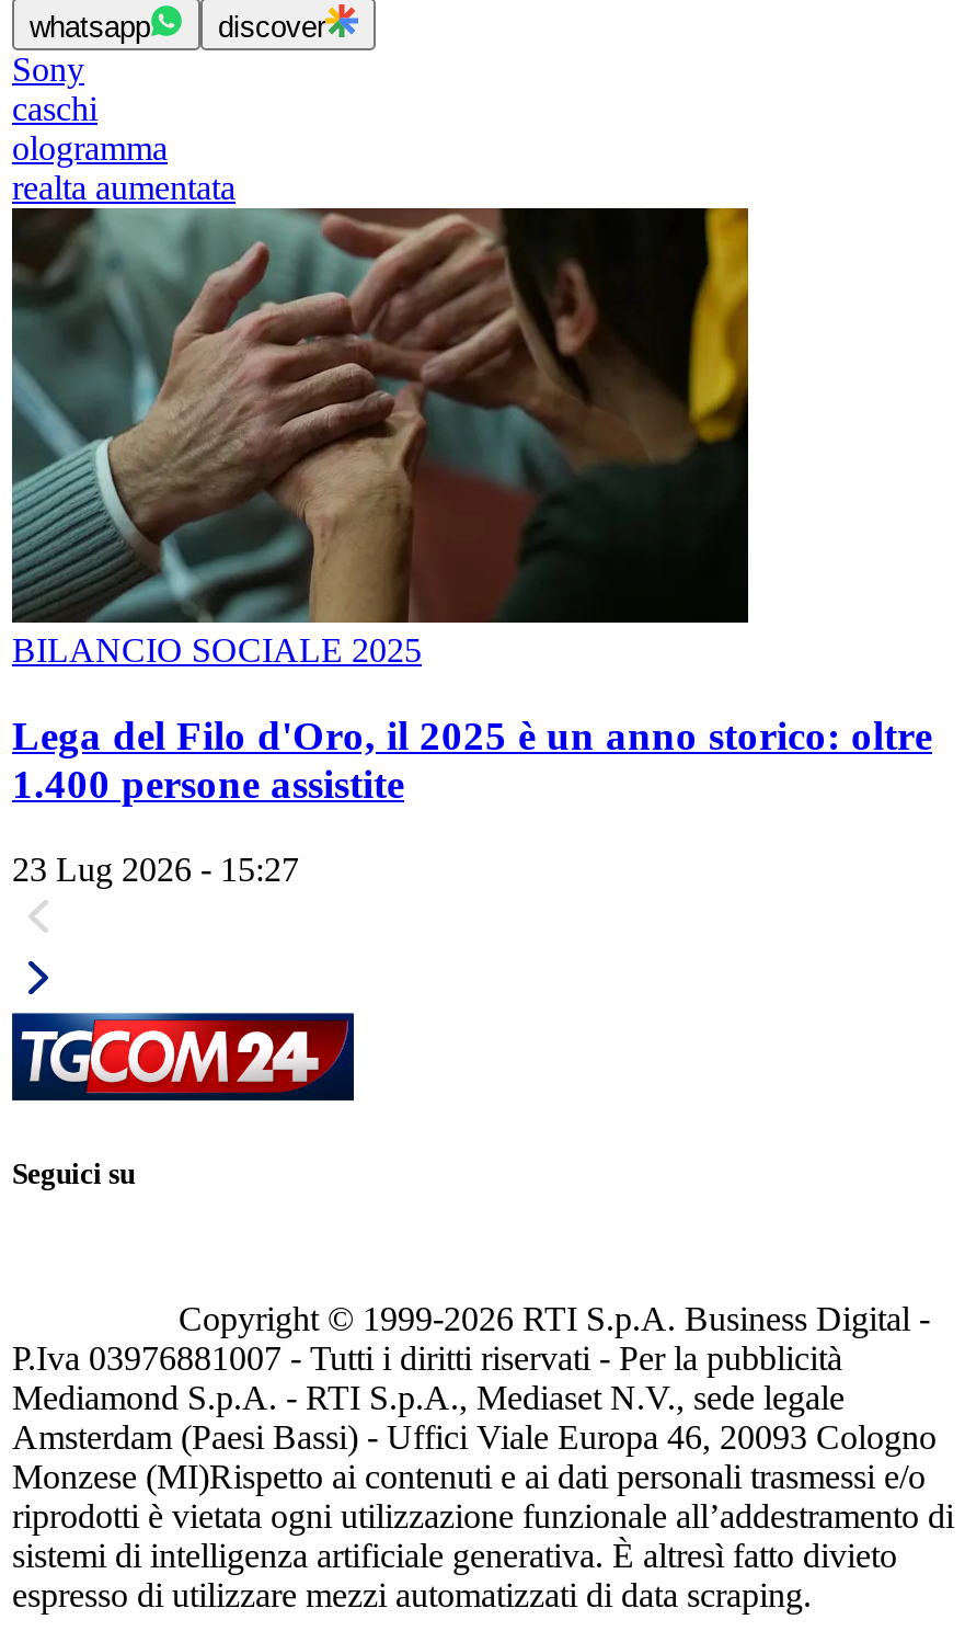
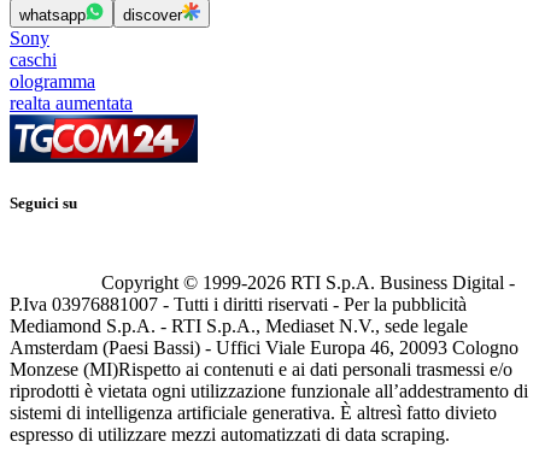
- [image]
- BILANCIO SOCIALE 2025
- Lega del Filo d'Oro, il 2025 è un anno storico: oltre
- 1.400 persone assistite
- 23 Lug 2026 - 15:27
